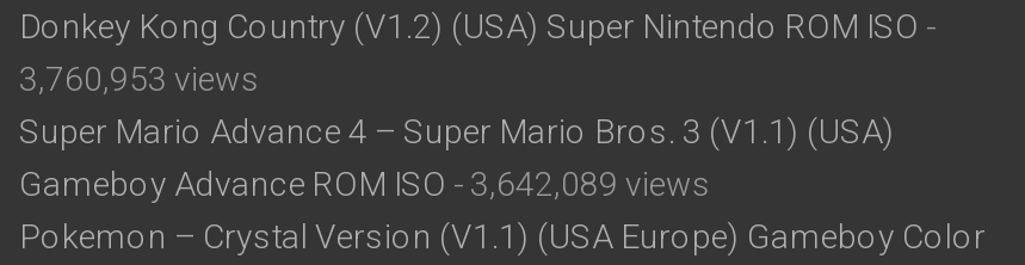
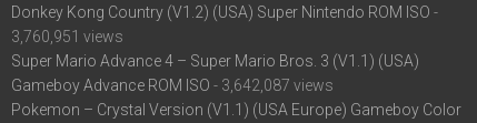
- 3,760,953 views
+ 3,760,951 views

- Gameboy Advance ROM ISO - 3,642,089 views
+ Gameboy Advance ROM ISO - 3,642,087 views
